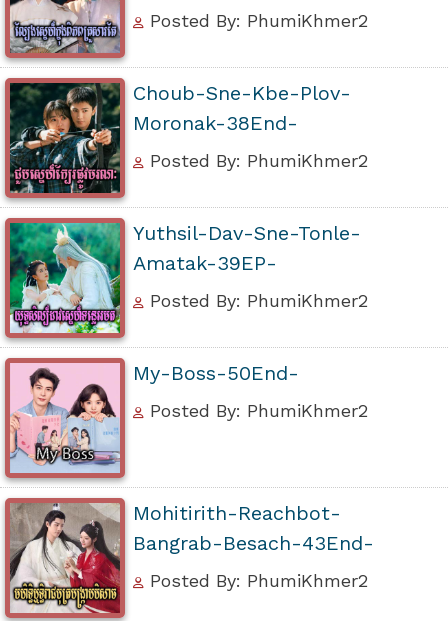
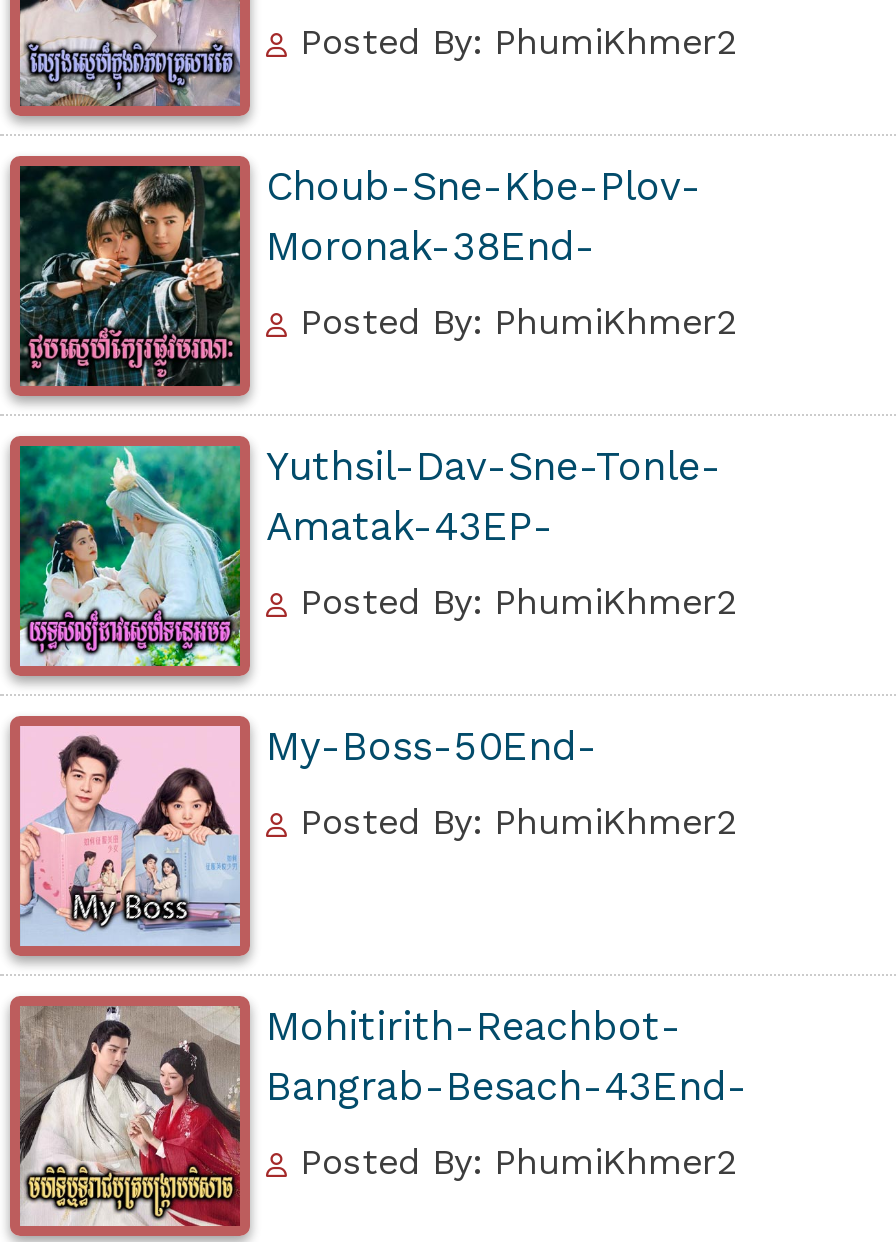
- Amatak-39EP-
+ Amatak-43EP-
